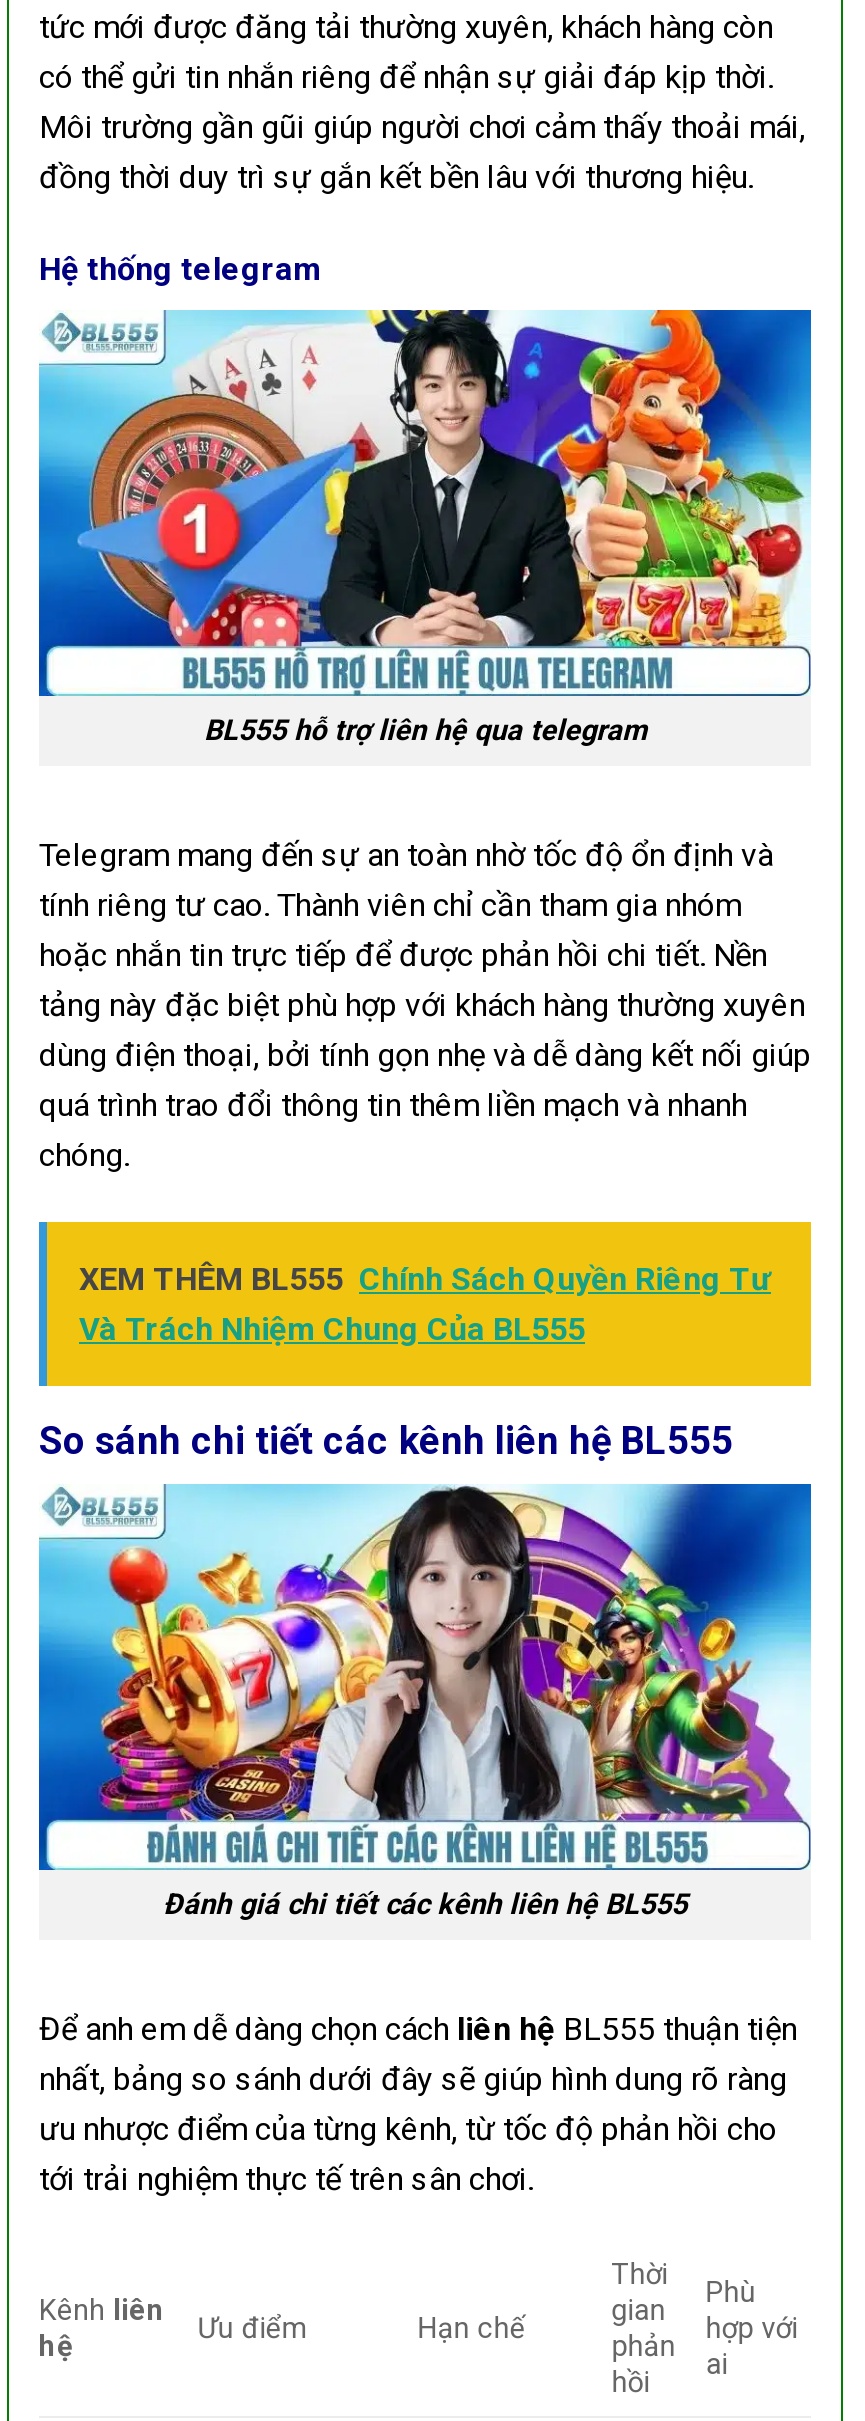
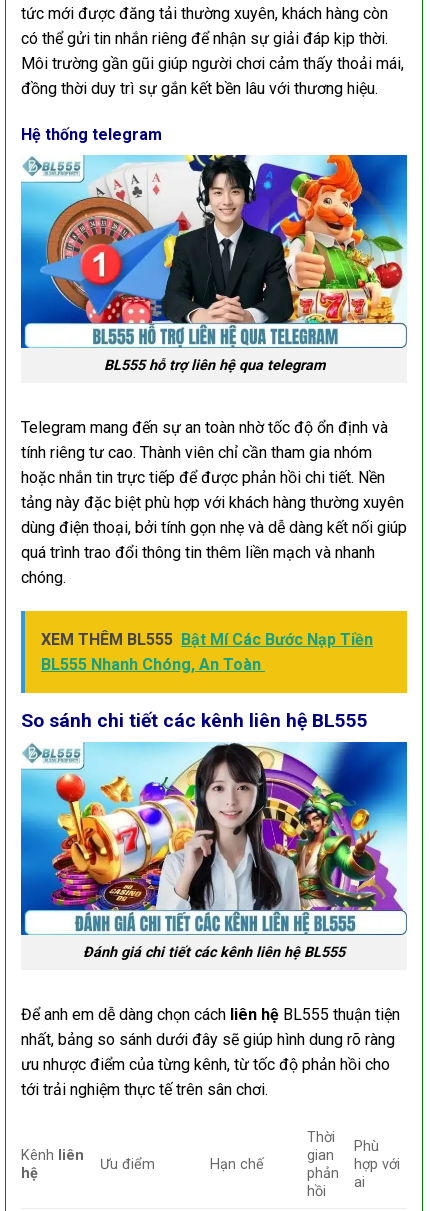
- XEM THÊM BL555 Chính Sách Quyền Riêng Tư
- Và Trách Nhiệm Chung Của BL555
+ XEM THÊM BL555 Bật Mí Các Bước Nạp Tiền
+ BL555 Nhanh Chóng, An Toàn
